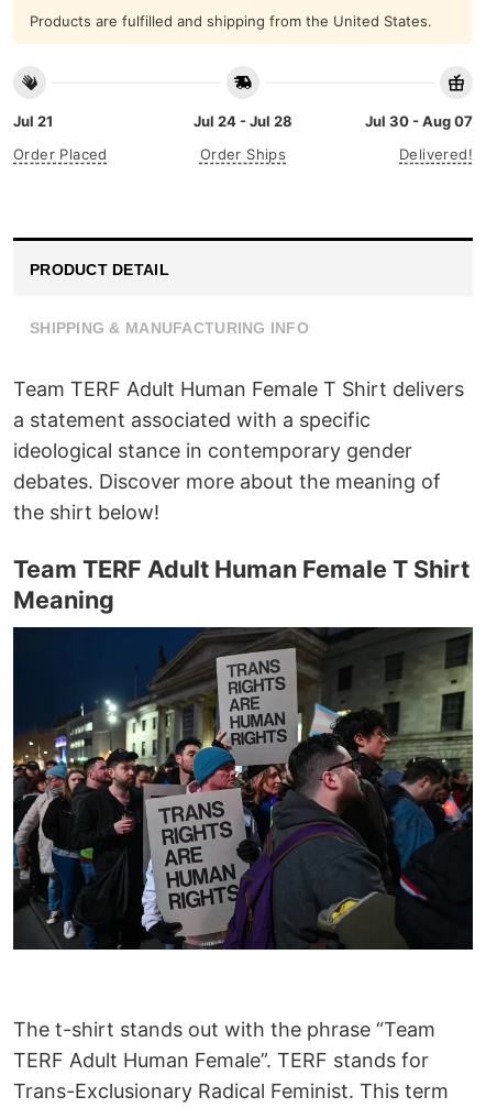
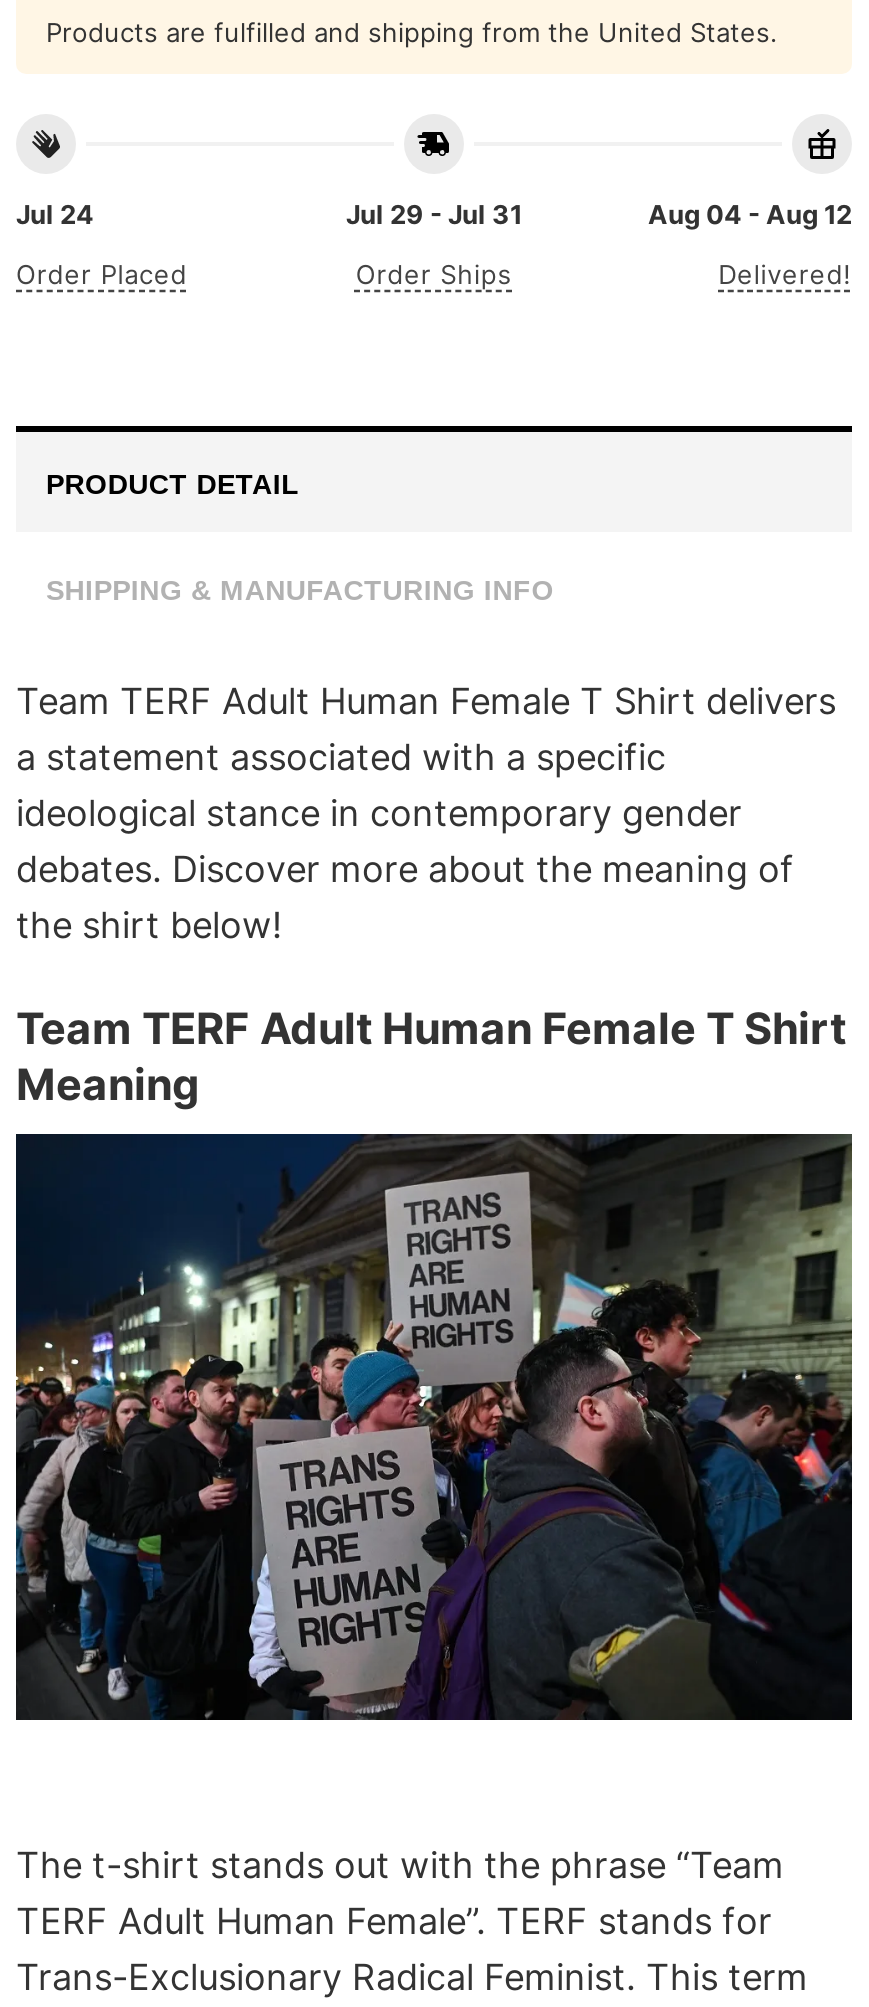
- Jul 21
+ Jul 24

- Jul 24 - Jul 28
+ Jul 29 - Jul 31

- Jul 30 - Aug 07
+ Aug 04 - Aug 12
